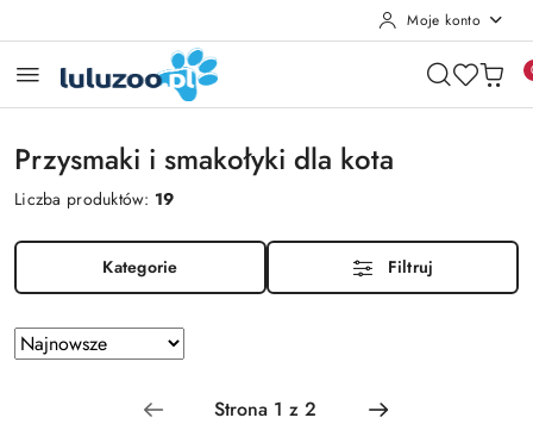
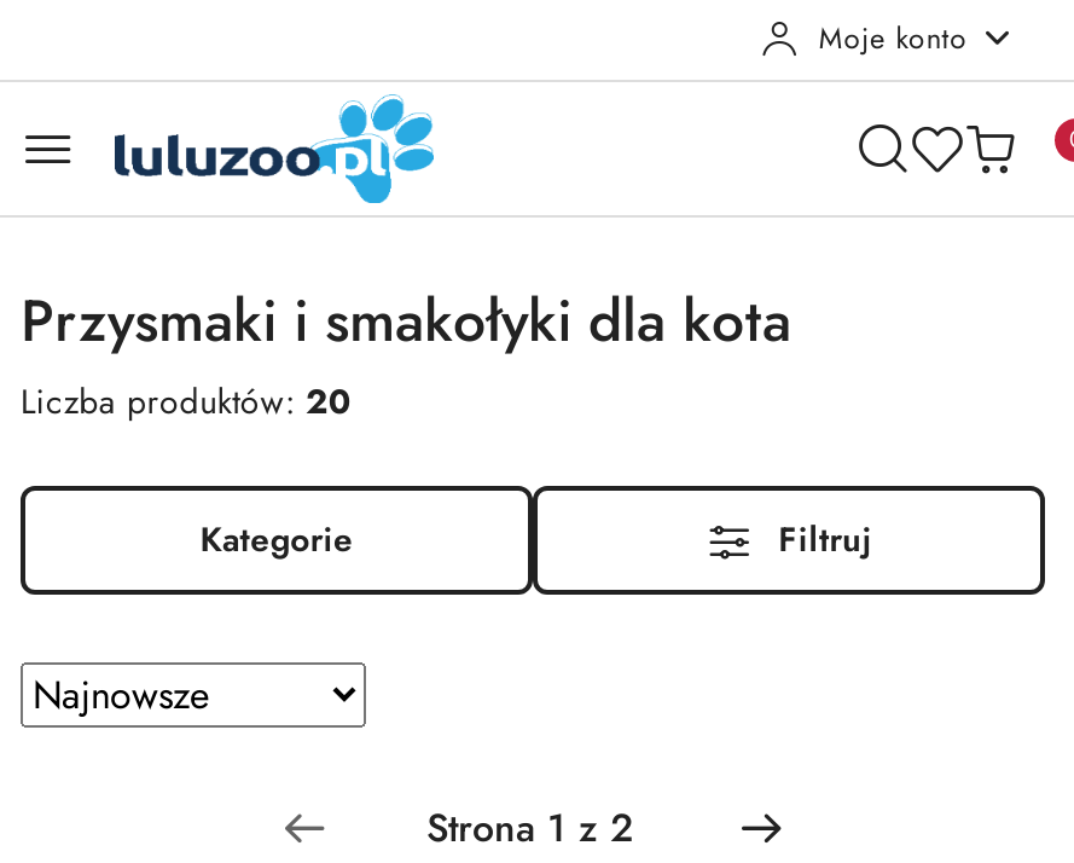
- Liczba produktów: 19
+ Liczba produktów: 20
